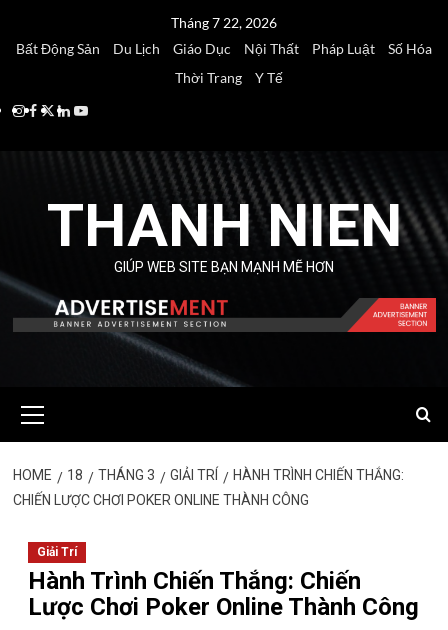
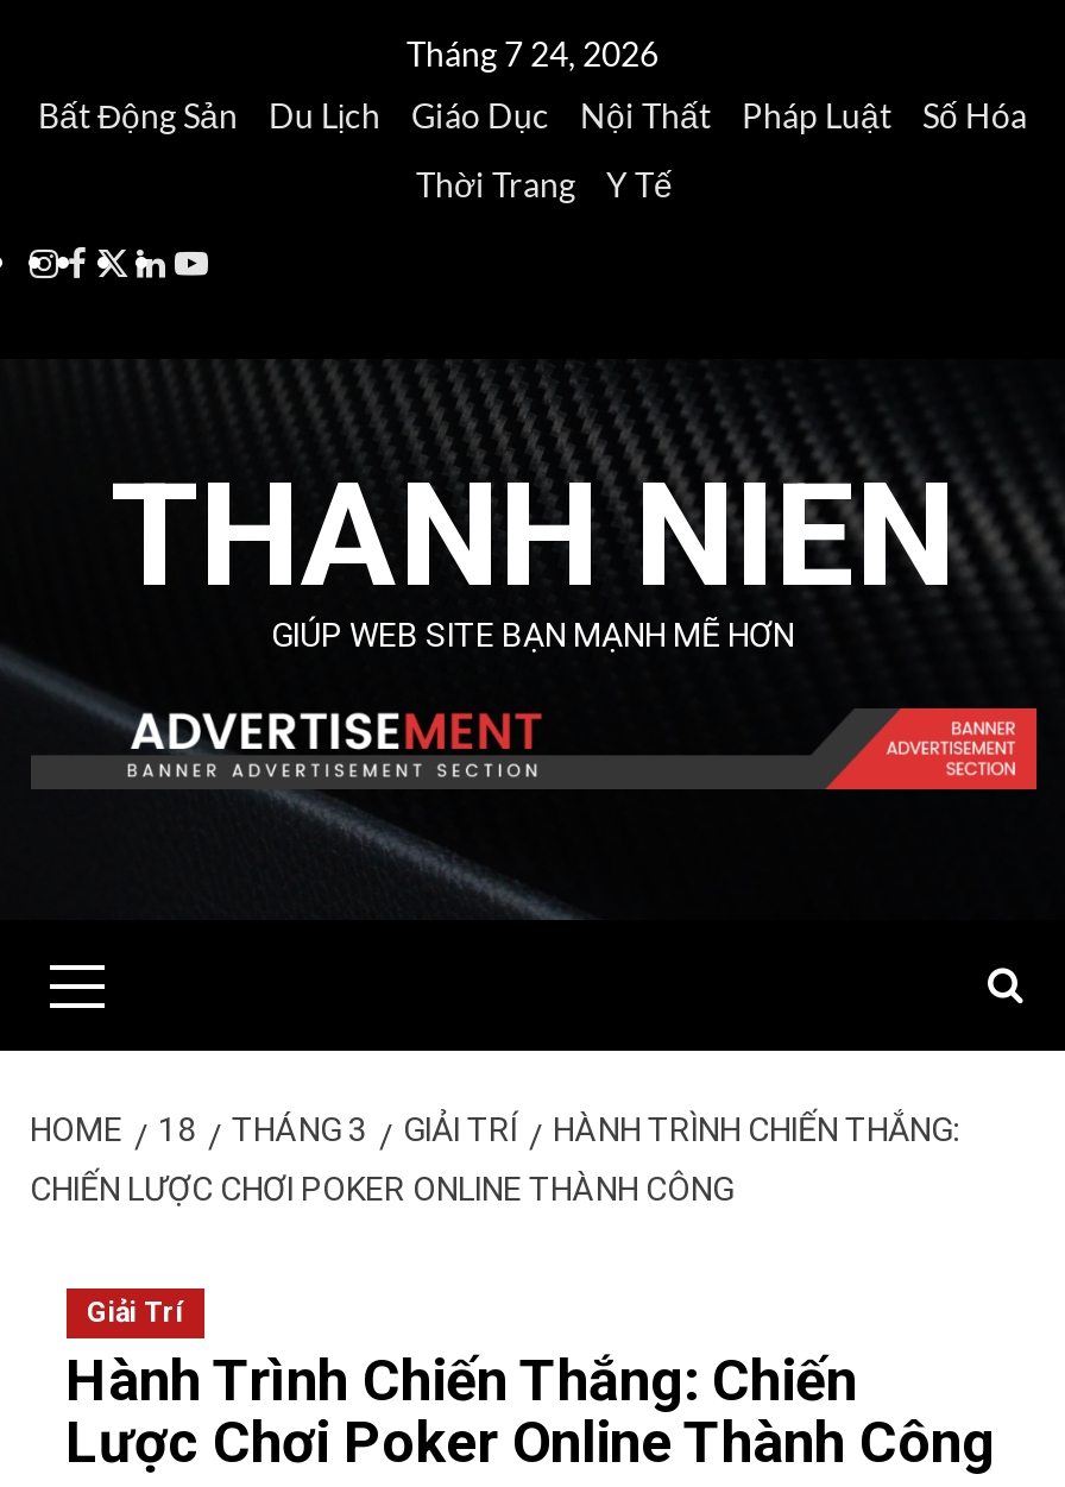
- Tháng 7 22, 2026
+ Tháng 7 24, 2026
